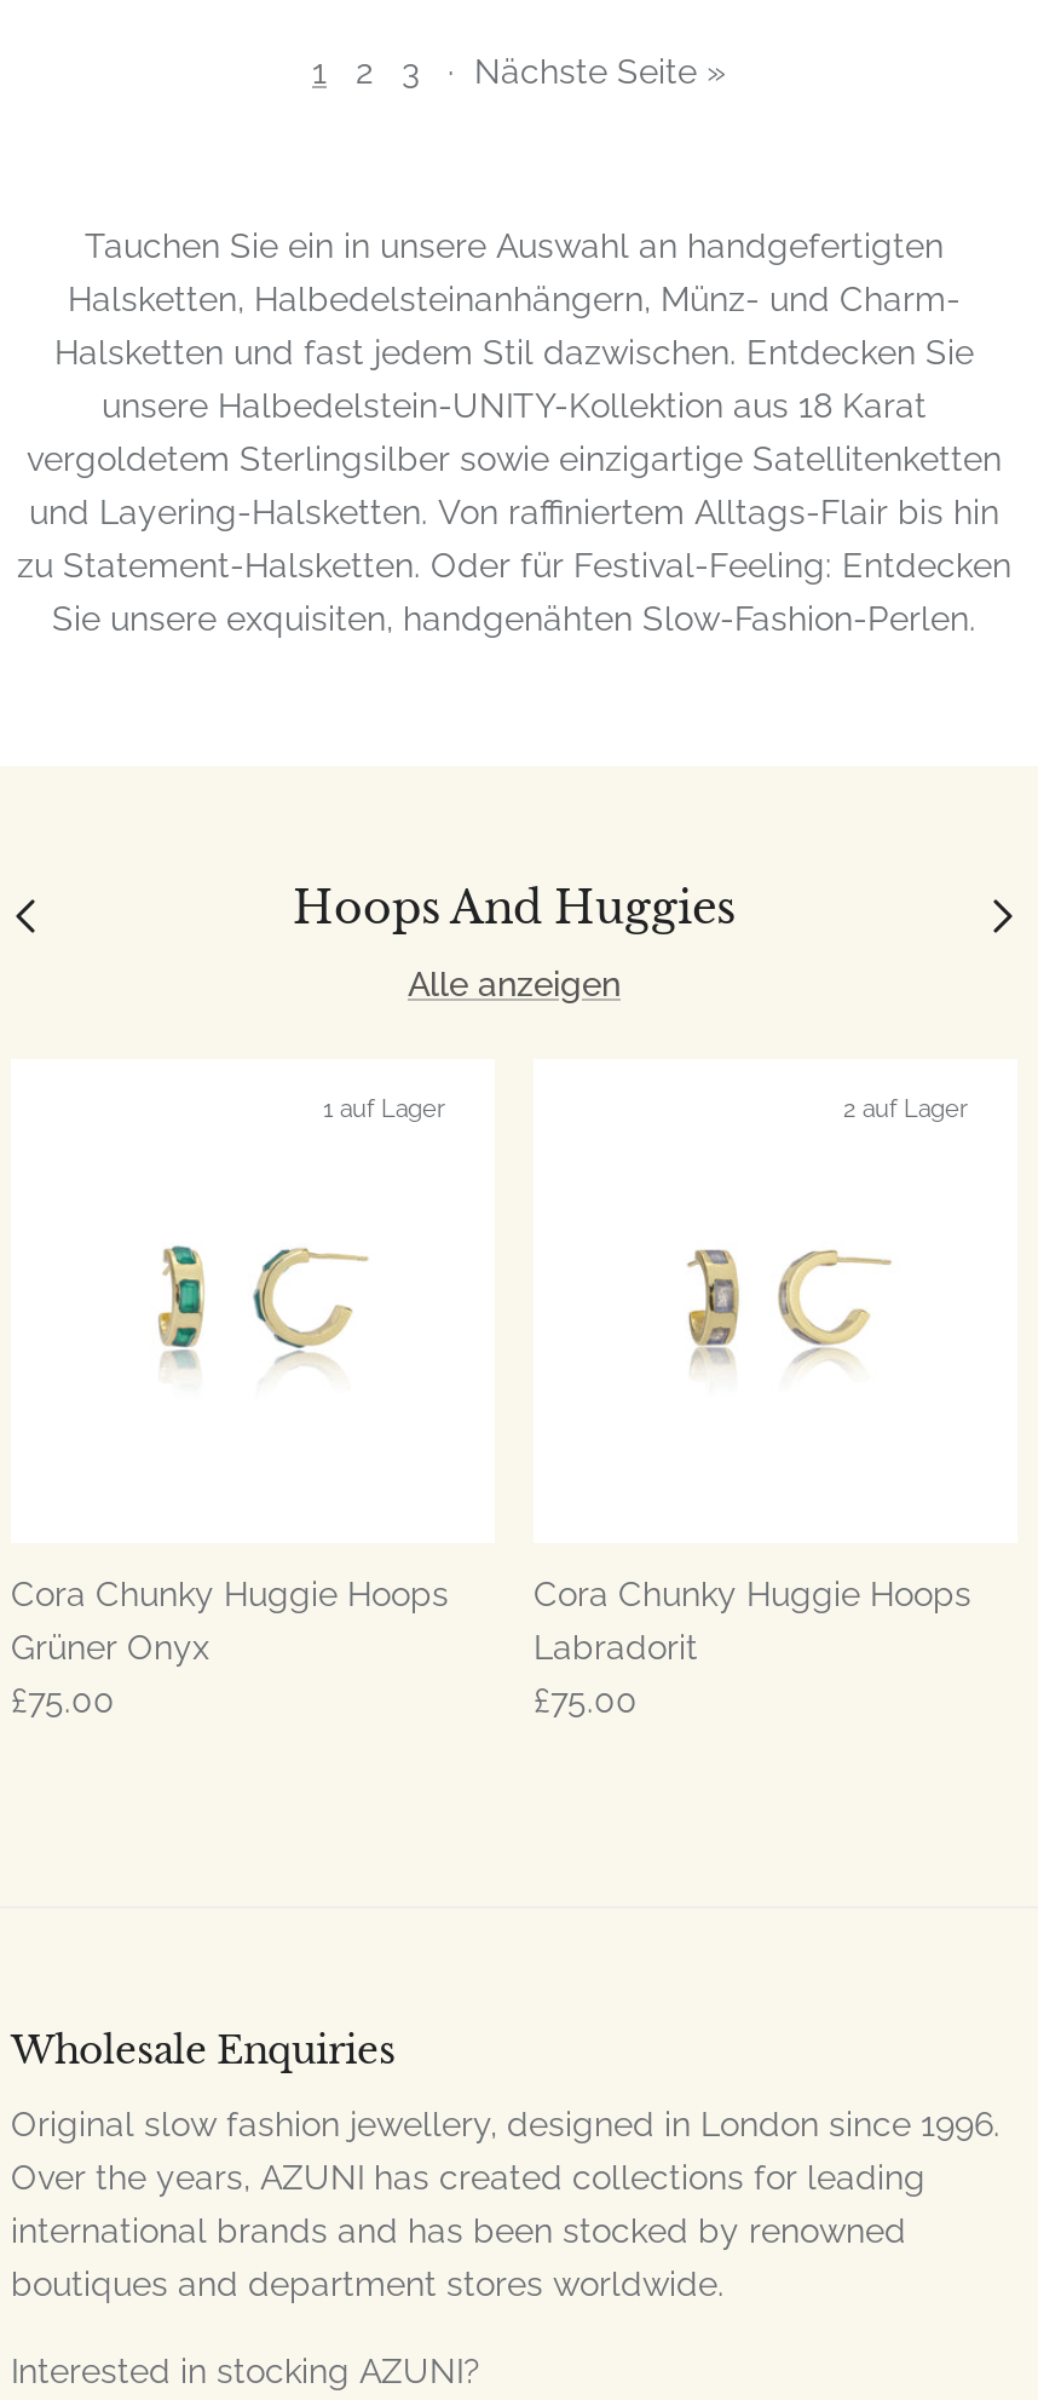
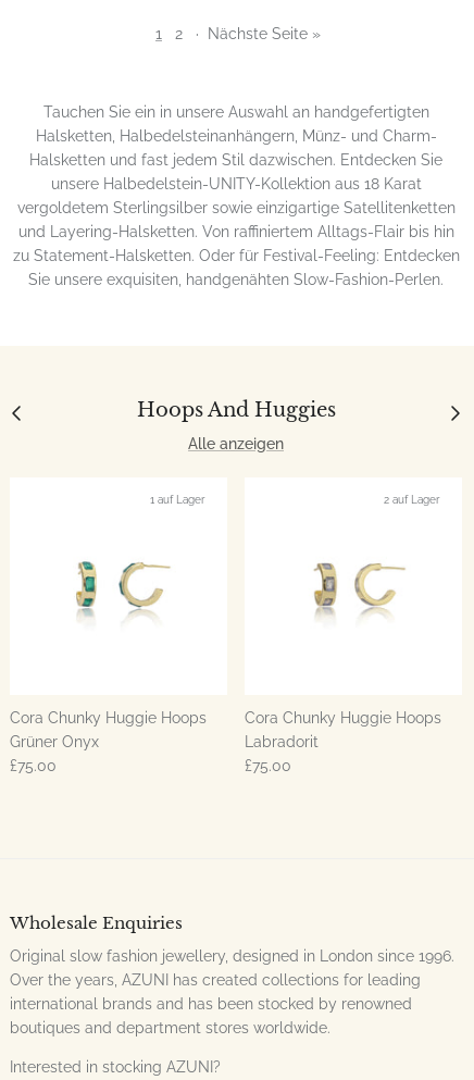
- 3
